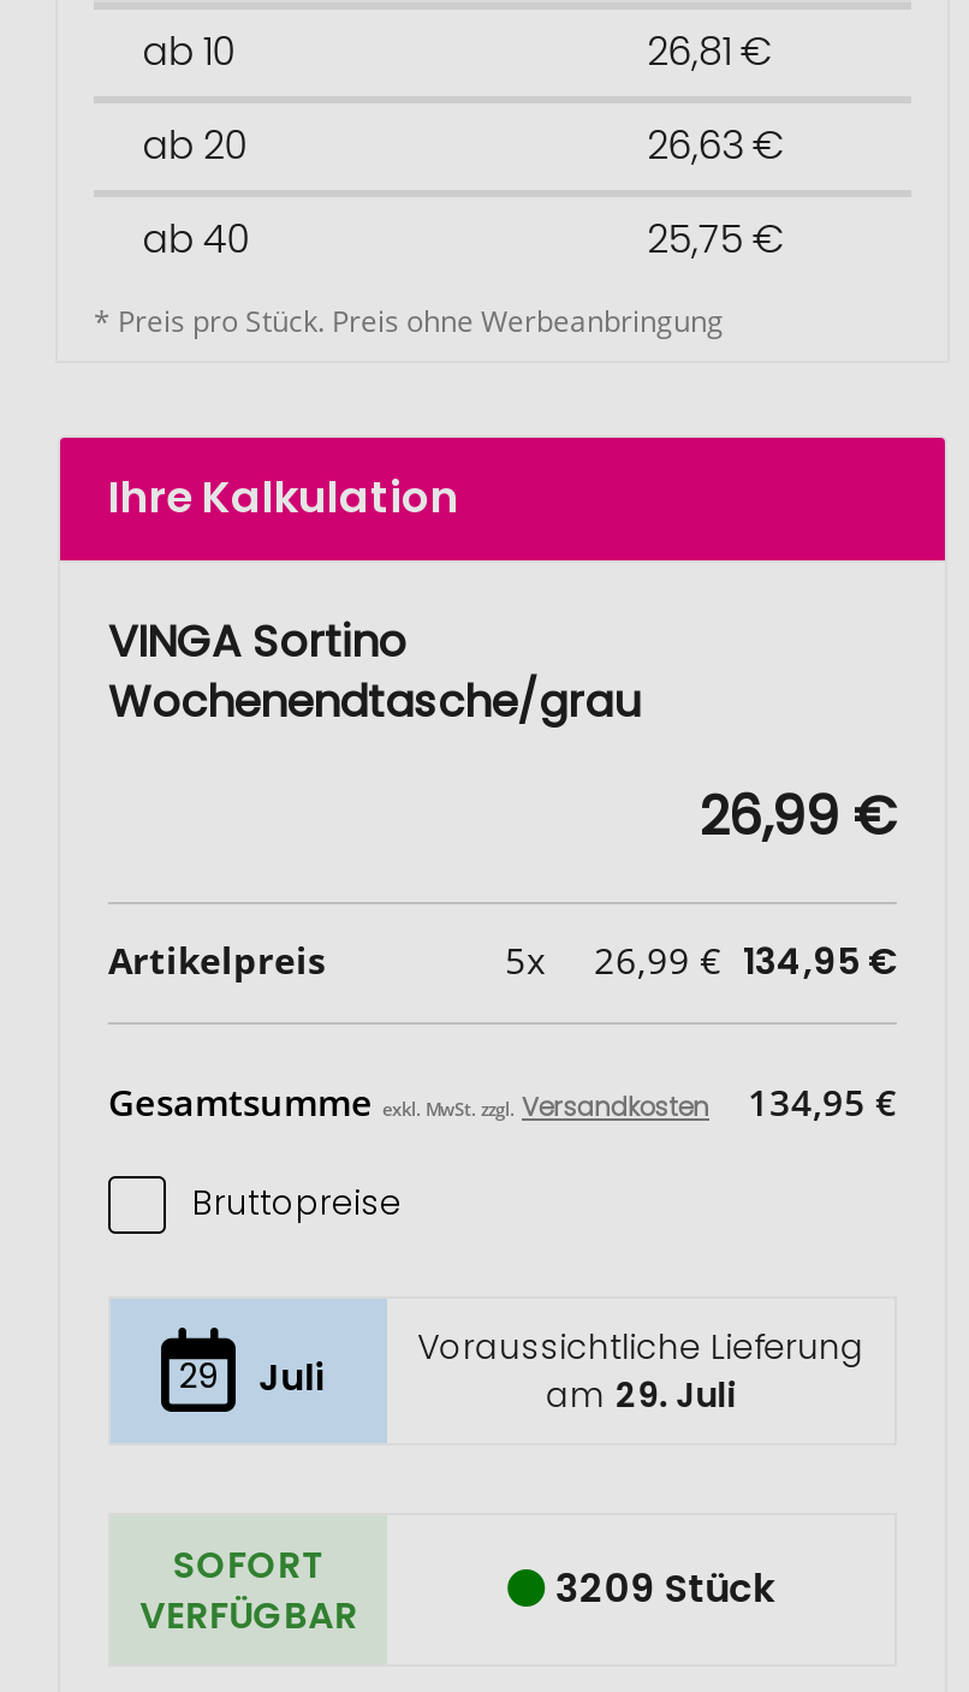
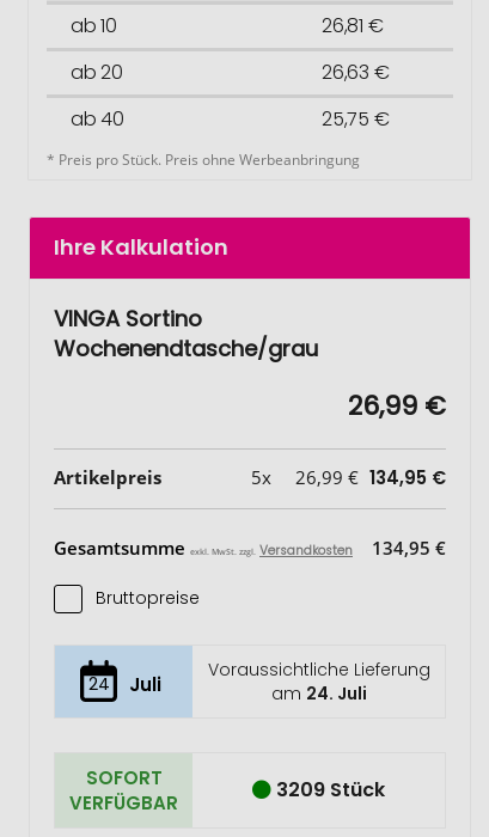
- 29 Juli
+ 24 Juli

- am 29. Juli
+ am 24. Juli
